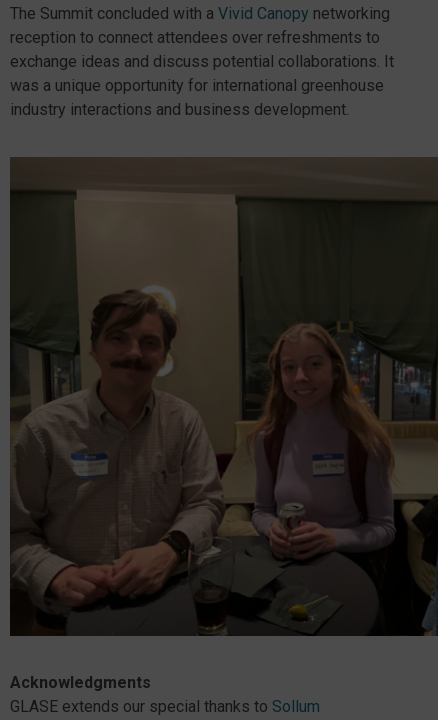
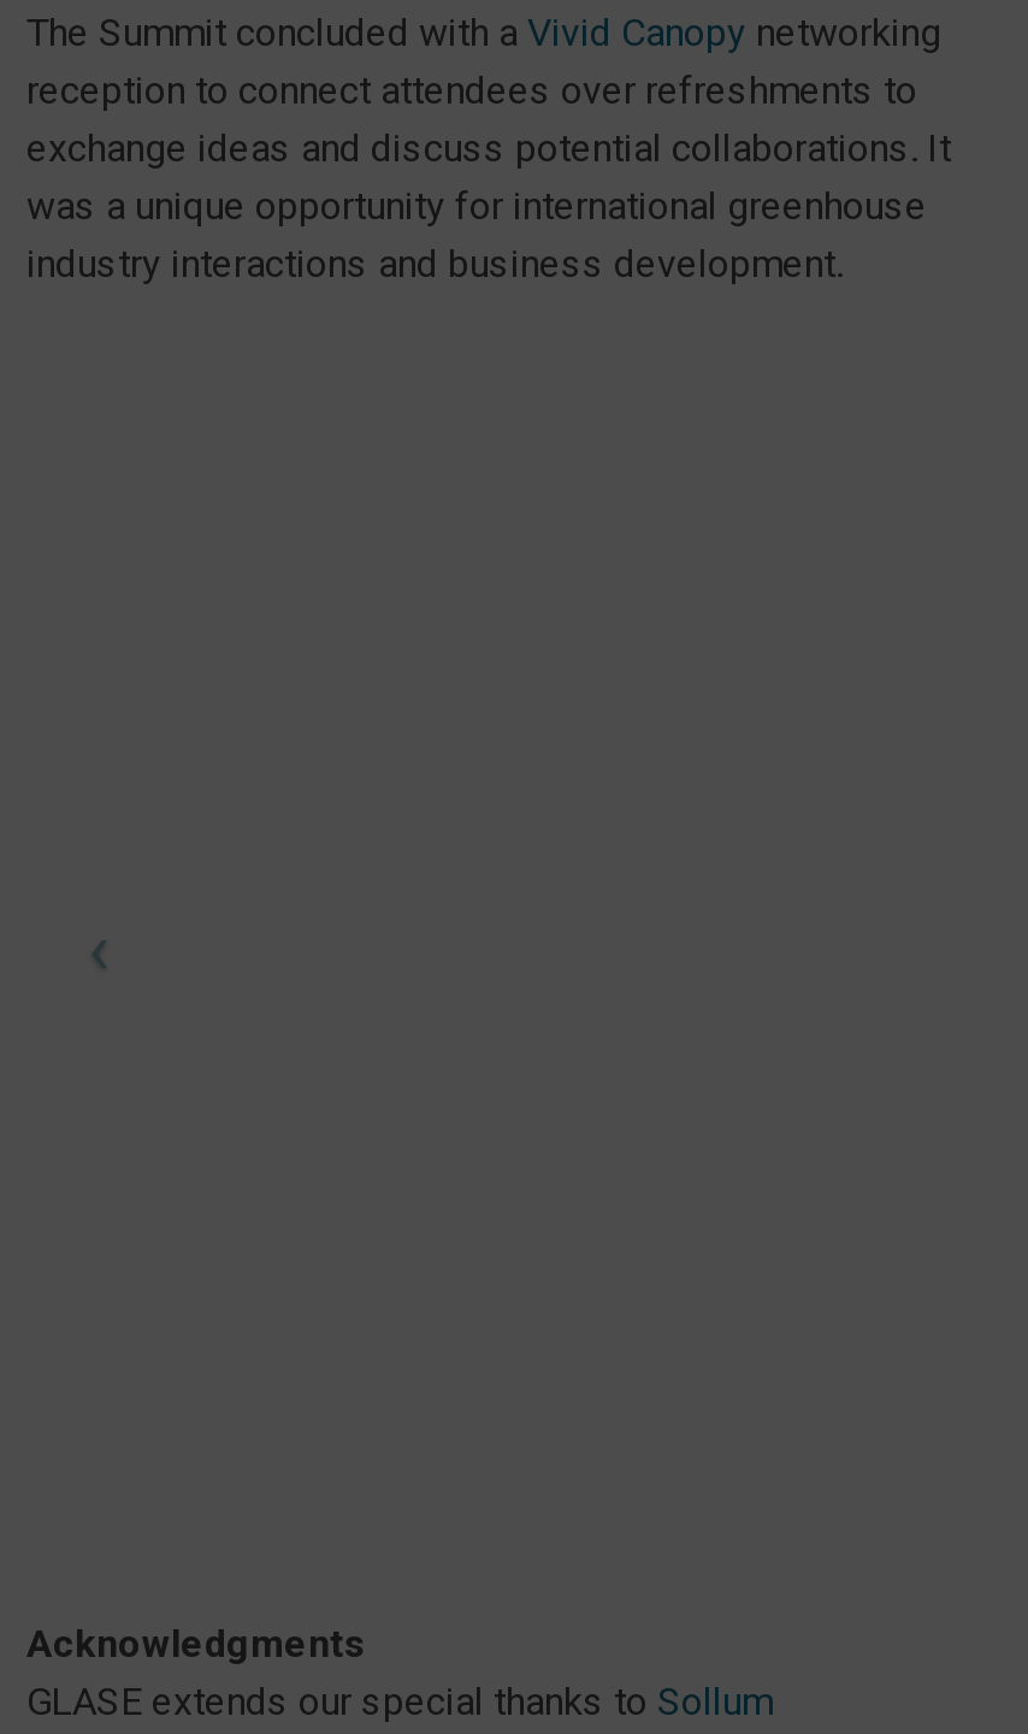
- [image]
